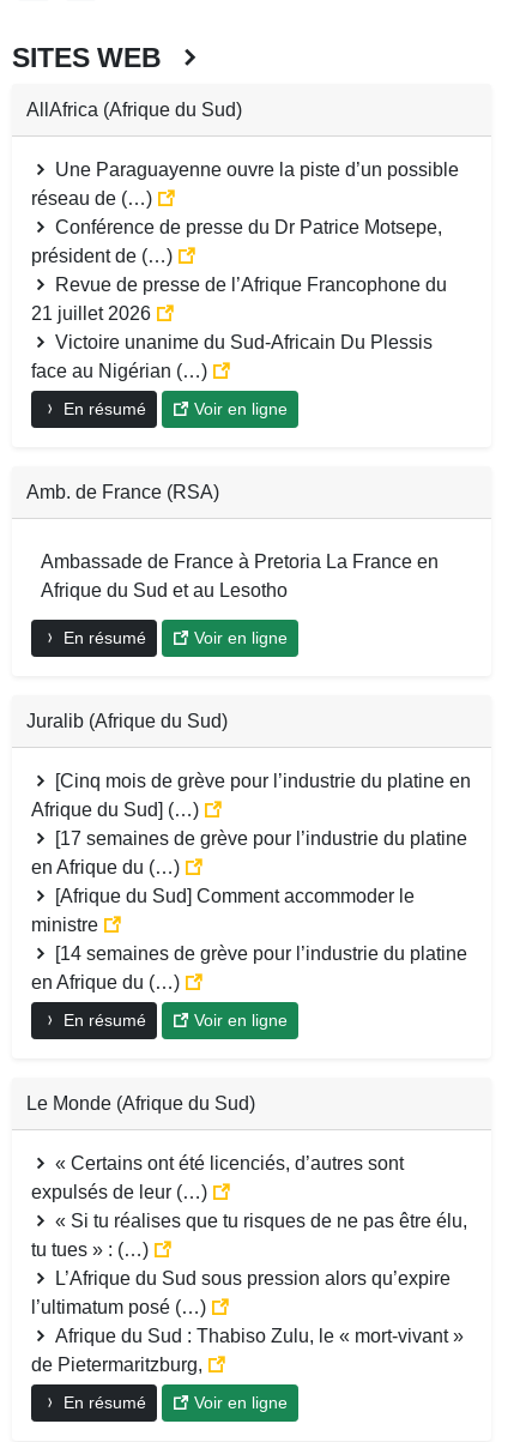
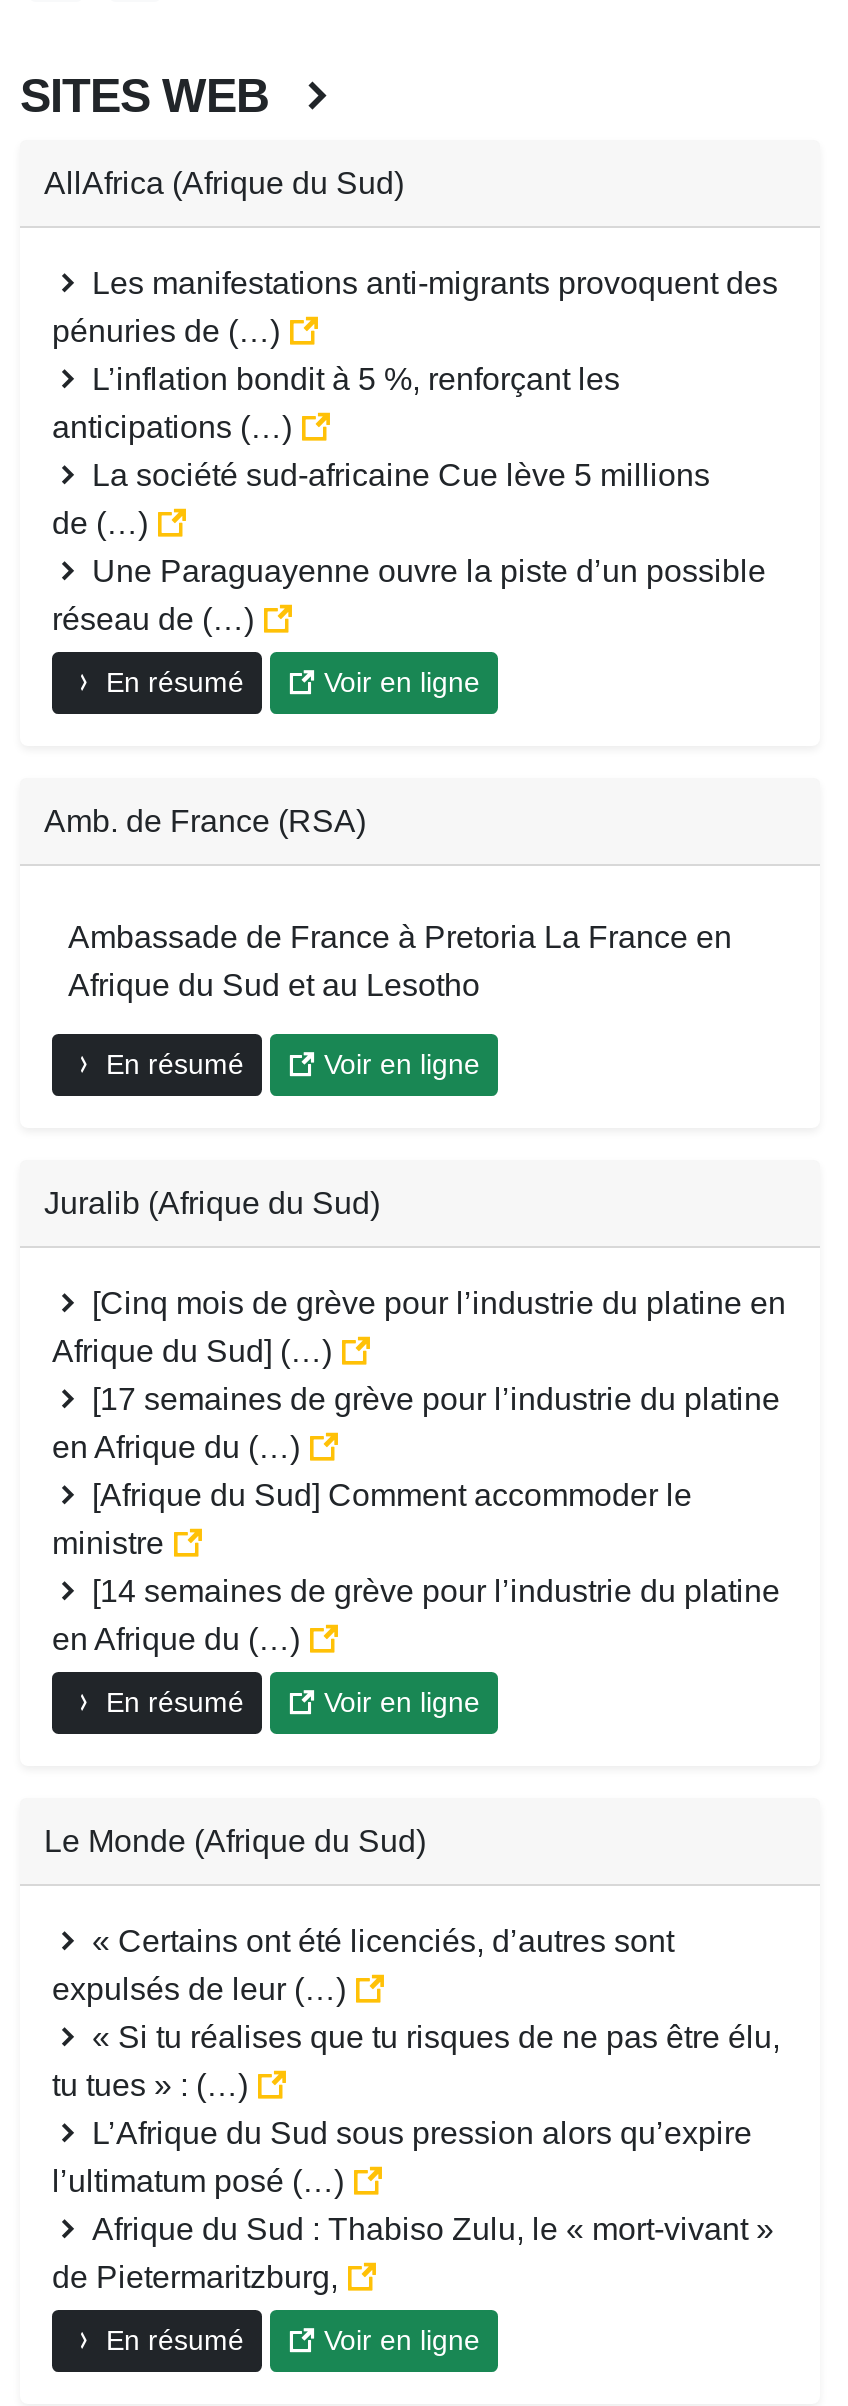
+ Les manifestations anti-migrants provoquent des
+ pénuries de (…)
+ L’inflation bondit à 5 %, renforçant les
+ anticipations (…)
+ La société sud-africaine Cue lève 5 millions
+ de (…)

moved down: Une Paraguayenne ouvre la piste d’un possible | réseau de (…)

- Conférence de presse du Dr Patrice Motsepe,
- président de (…)
- Revue de presse de l’Afrique Francophone du
- 21 juillet 2026
- Victoire unanime du Sud-Africain Du Plessis
- face au Nigérian (…)
